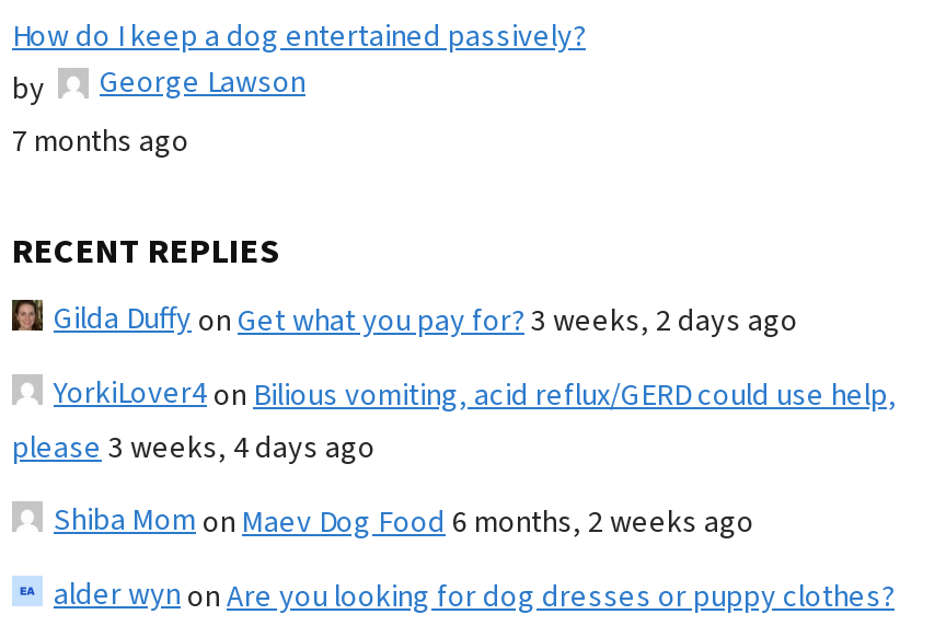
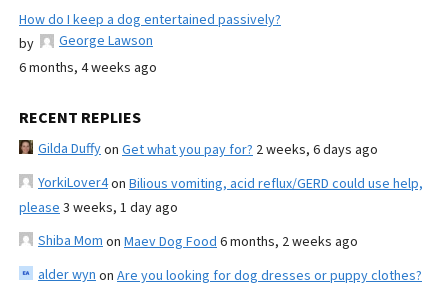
- 7 months ago
+ 6 months, 4 weeks ago

- Gilda Duffyon Get what you pay for? 3 weeks, 2 days ago
+ Gilda Duffyon Get what you pay for? 2 weeks, 6 days ago

- please 3 weeks, 4 days ago
+ please 3 weeks, 1 day ago
